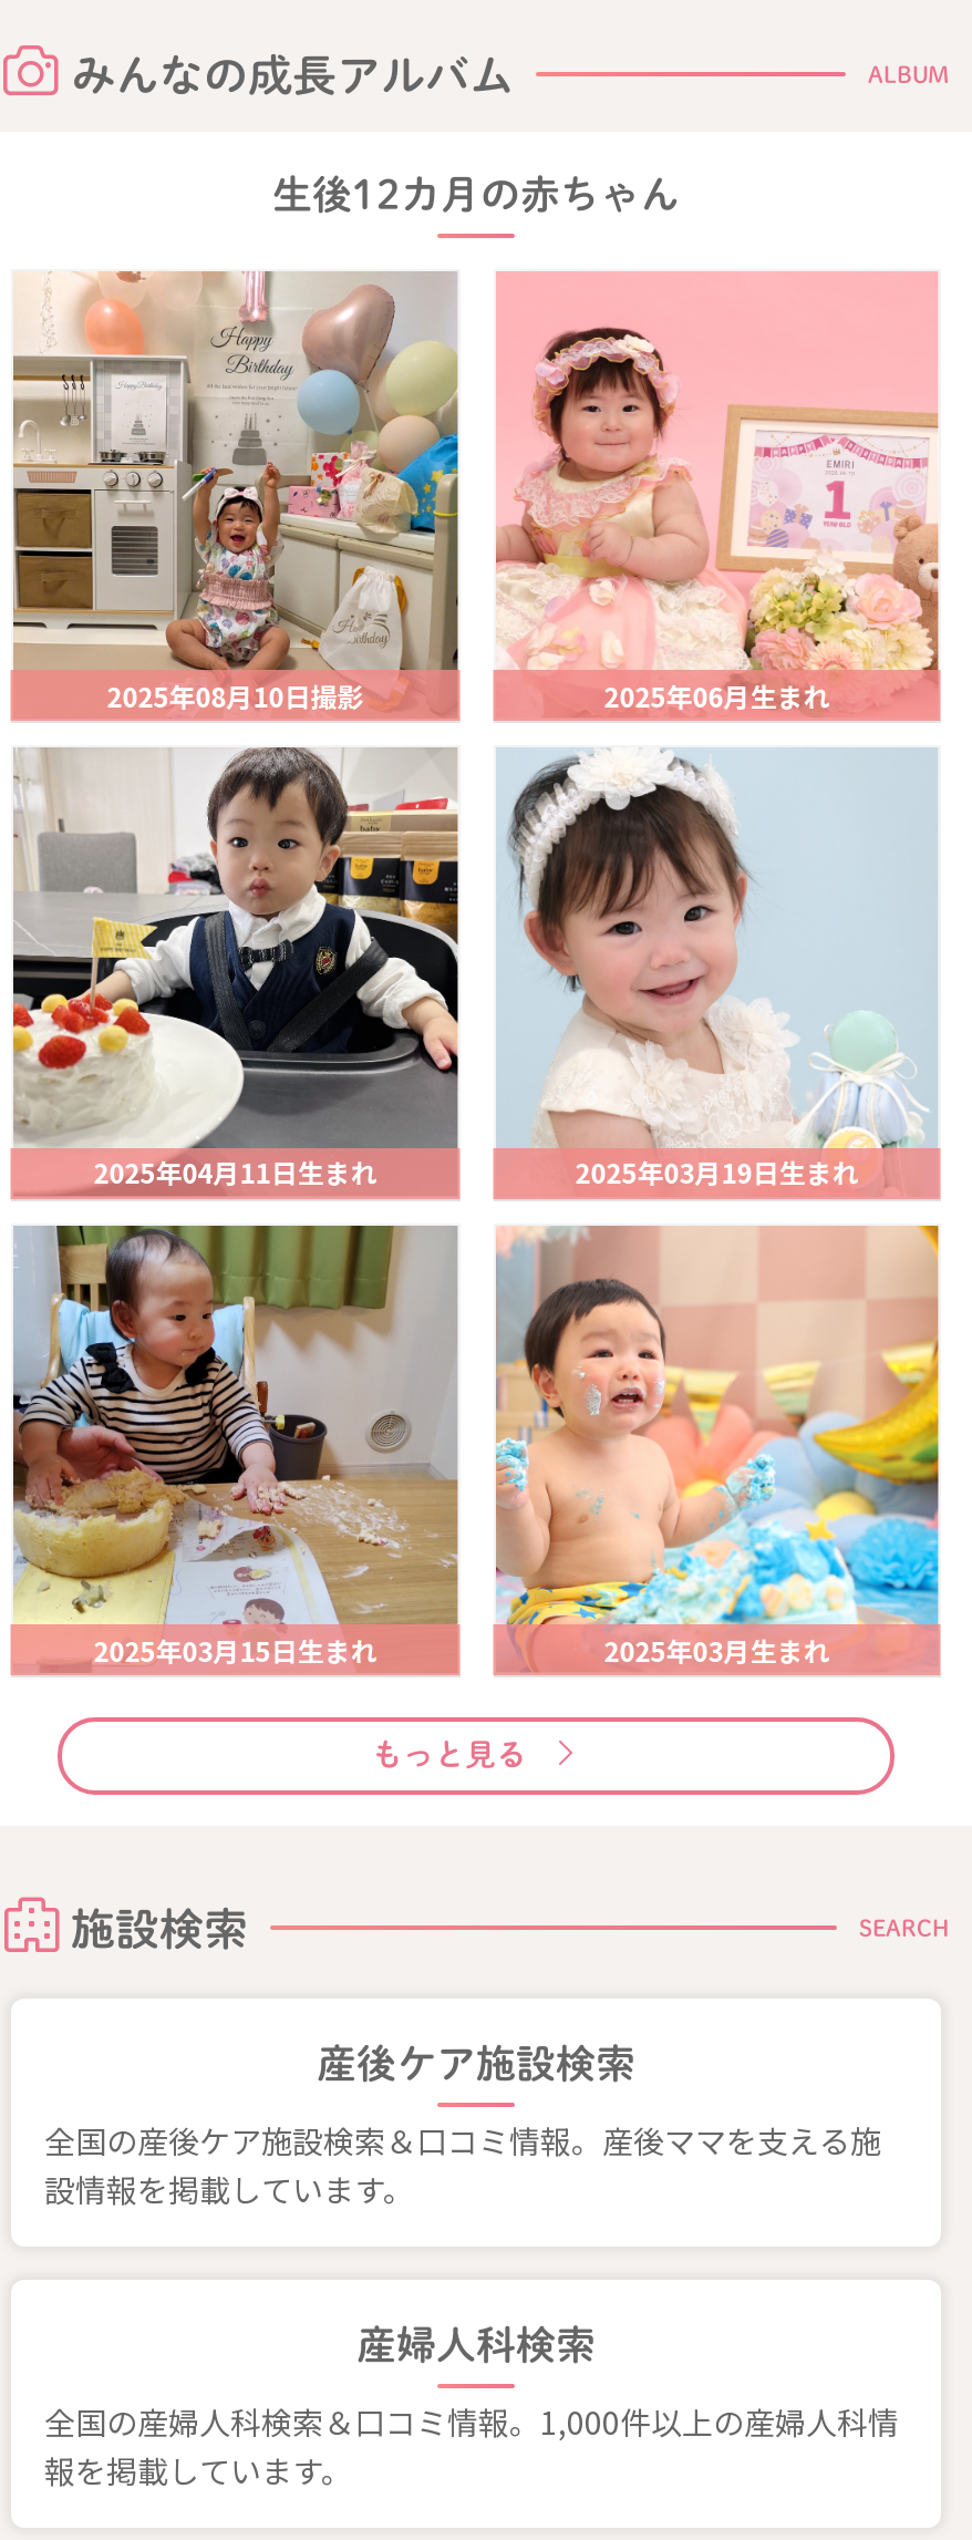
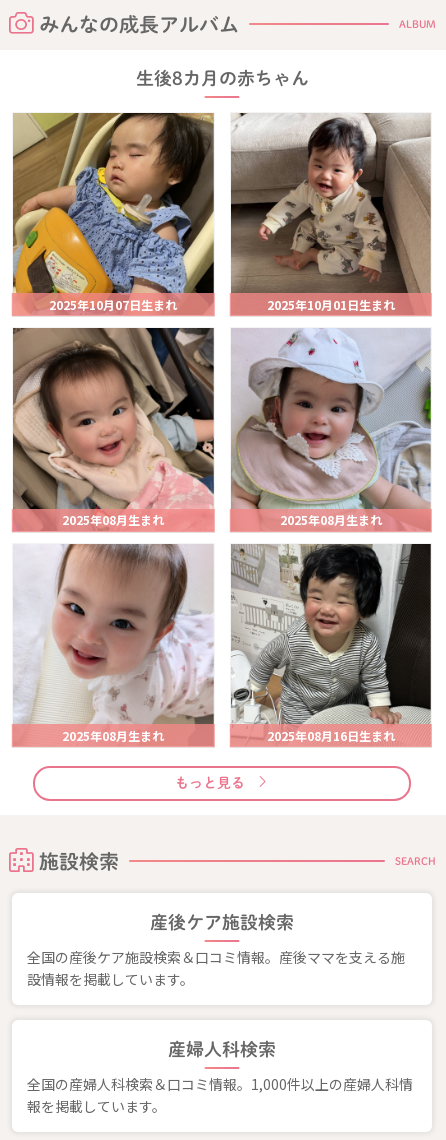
- 生後12カ月の赤ちゃん
+ 生後8カ月の赤ちゃん

- [image]
- 2025年08月10日撮影
- 2025年06月生まれ
+ [image]
+ 2025年10月07日生まれ
+ 2025年10月01日生まれ

- [image]
+ [image]

- [image]
- 2025年04月11日生まれ
- 2025年03月19日生まれ
+ [image]
+ 2025年08月生まれ
+ 2025年08月生まれ

- [image]
+ [image]

- [image]
- 2025年03月15日生まれ
- 2025年03月生まれ
+ [image]
+ 2025年08月生まれ
+ 2025年08月16日生まれ

- [image]
+ [image]
